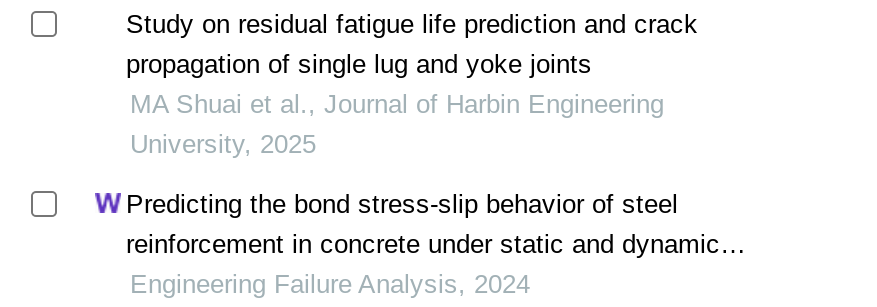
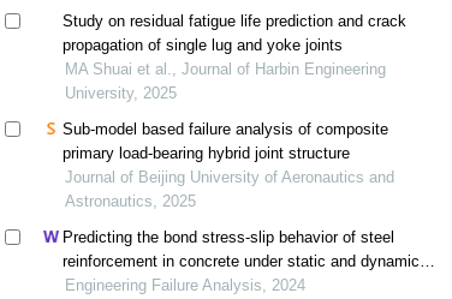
+ Sub-model based failure analysis of composite
+ primary load-bearing hybrid joint structure
+ Journal of Beijing University of Aeronautics and
+ Astronautics, 2025
